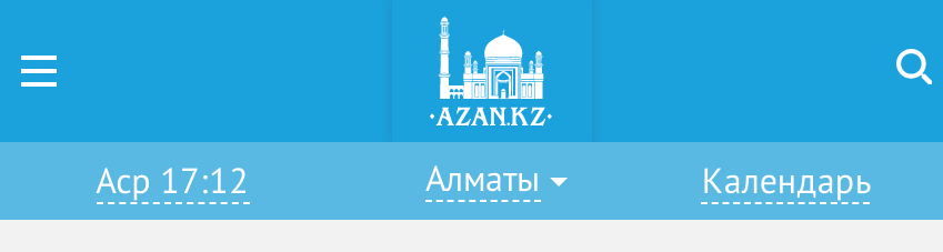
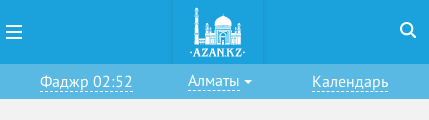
- Аср 17:12
+ Фаджр 02:52
